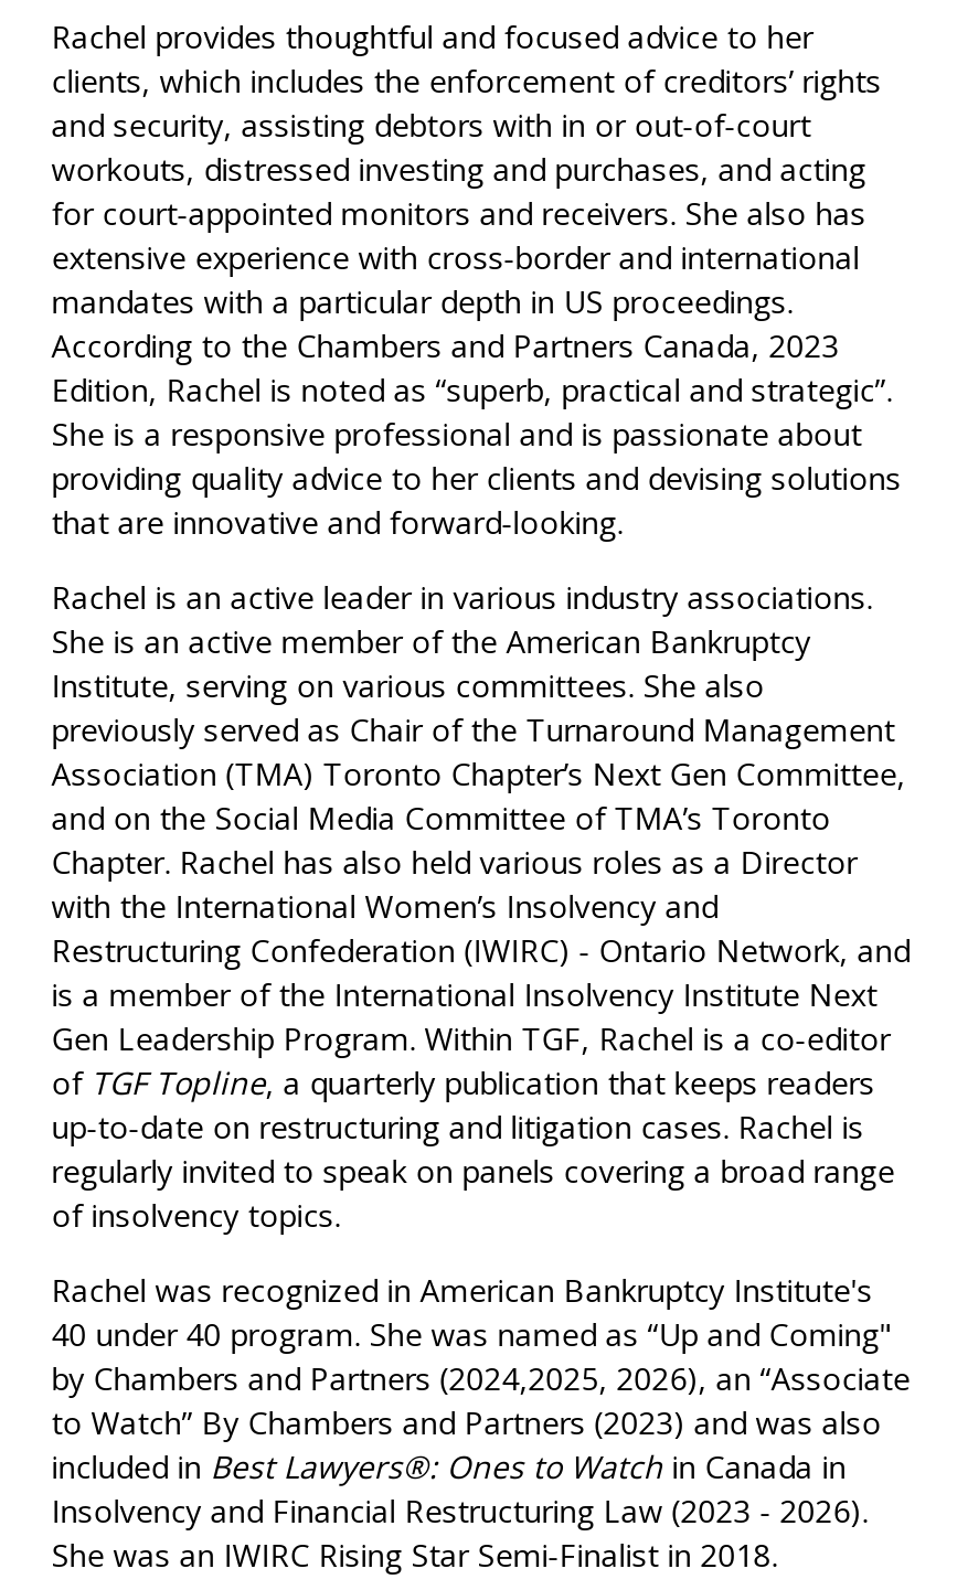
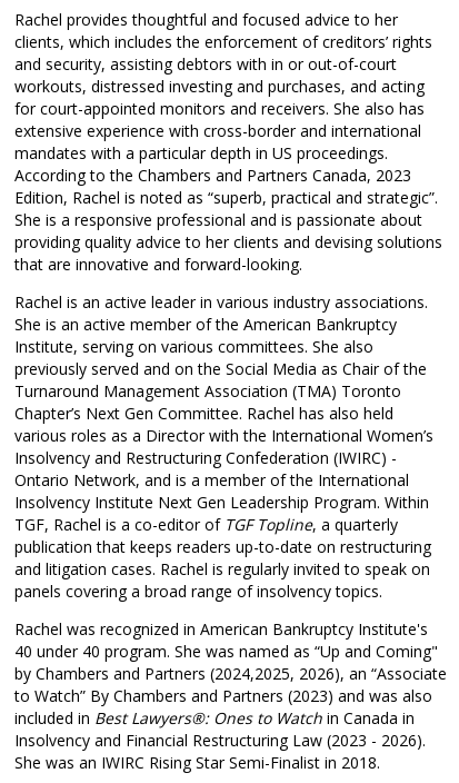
- previously served as Chair of the Turnaround Management
- Association (TMA) Toronto Chapter’s Next Gen Committee,
- and on the Social Media Committee of TMA’s Toronto
- Chapter. Rachel has also held various roles as a Director
- with the International Women’s Insolvency and
- Restructuring Confederation (IWIRC) - Ontario Network, and
- is a member of the International Insolvency Institute Next
- Gen Leadership Program. Within TGF, Rachel is a co-editor
- of TGF Topline, a quarterly publication that keeps readers
- up-to-date on restructuring and litigation cases. Rachel is
- regularly invited to speak on panels covering a broad range
- of insolvency topics.
+ previously served and on the Social Media as Chair of the
+ Turnaround Management Association (TMA) Toronto
+ Chapter’s Next Gen Committee. Rachel has also held
+ various roles as a Director with the International Women’s
+ Insolvency and Restructuring Confederation (IWIRC) -
+ Ontario Network, and is a member of the International
+ Insolvency Institute Next Gen Leadership Program. Within
+ TGF, Rachel is a co-editor of TGF Topline, a quarterly
+ publication that keeps readers up-to-date on restructuring
+ and litigation cases. Rachel is regularly invited to speak on
+ panels covering a broad range of insolvency topics.
